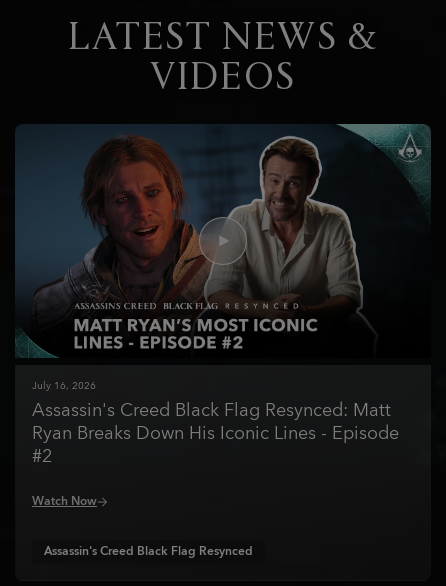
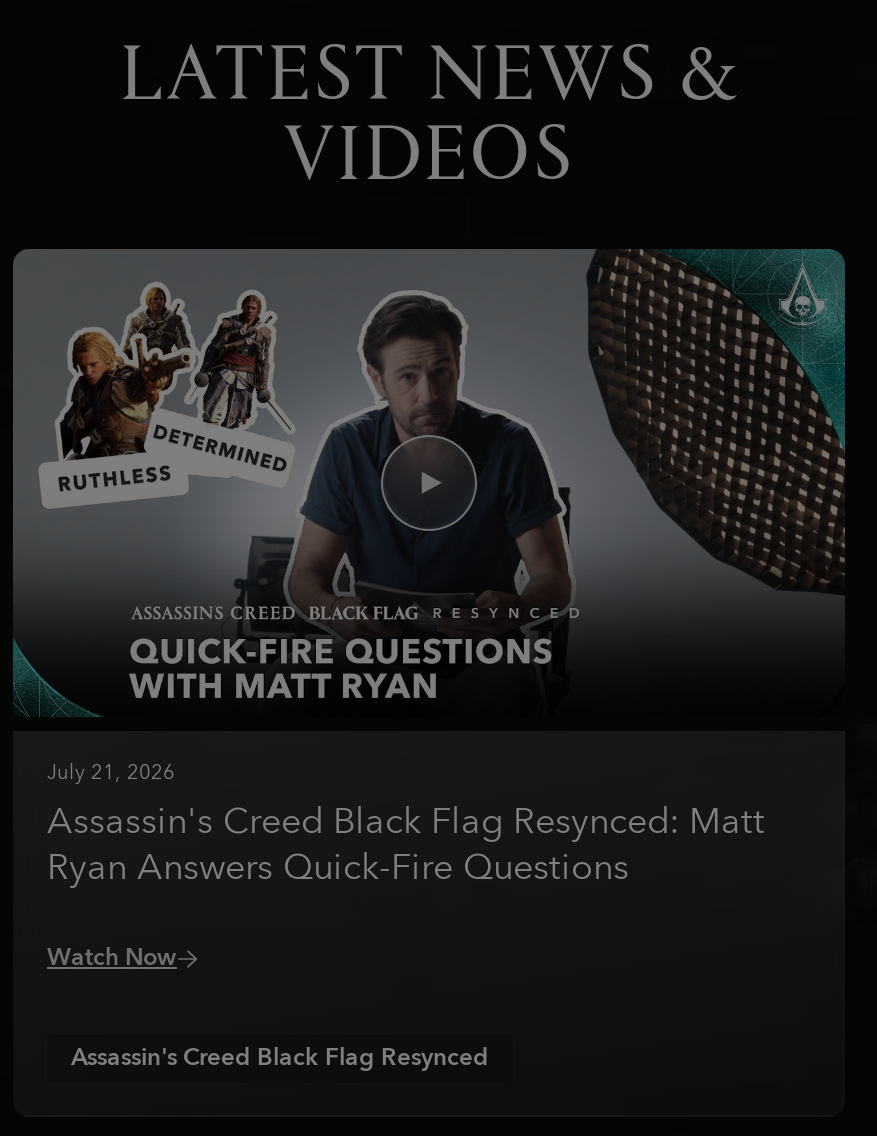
- [image]
- July 16, 2026
+ [image]
+ July 21, 2026

- Ryan Breaks Down His Iconic Lines - Episode
- #2
+ Ryan Answers Quick-Fire Questions
